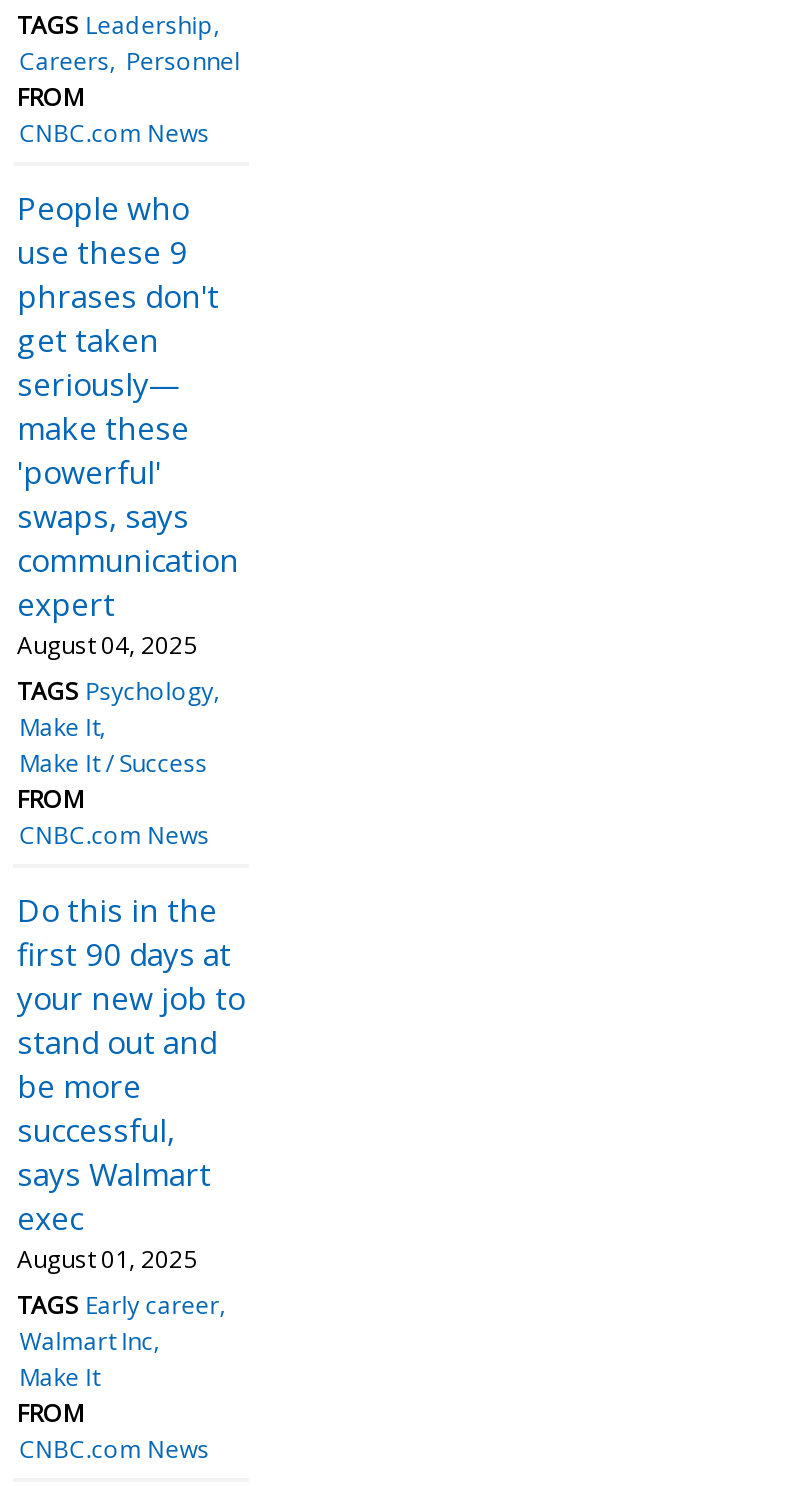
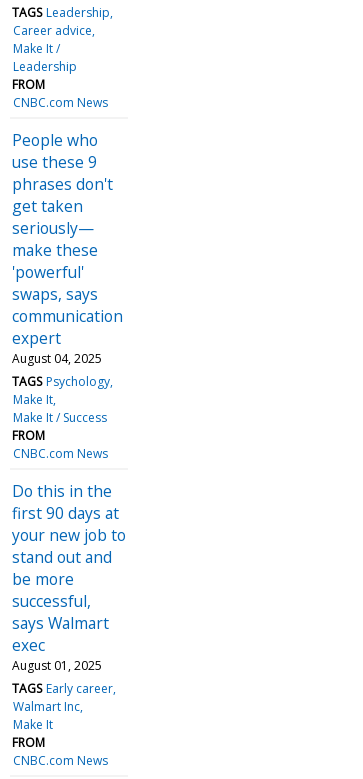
- Careers Personnel
+ Career advice
+ Make It /
+ Leadership
